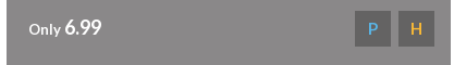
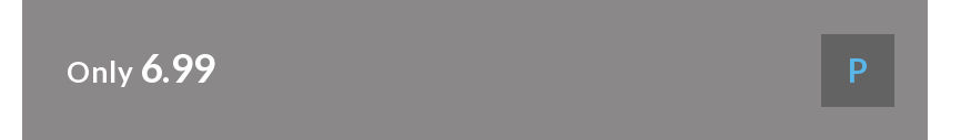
- H
